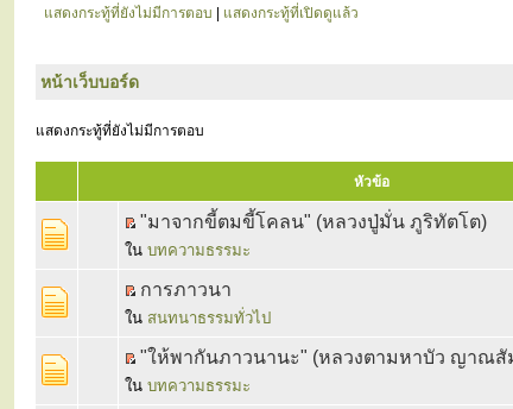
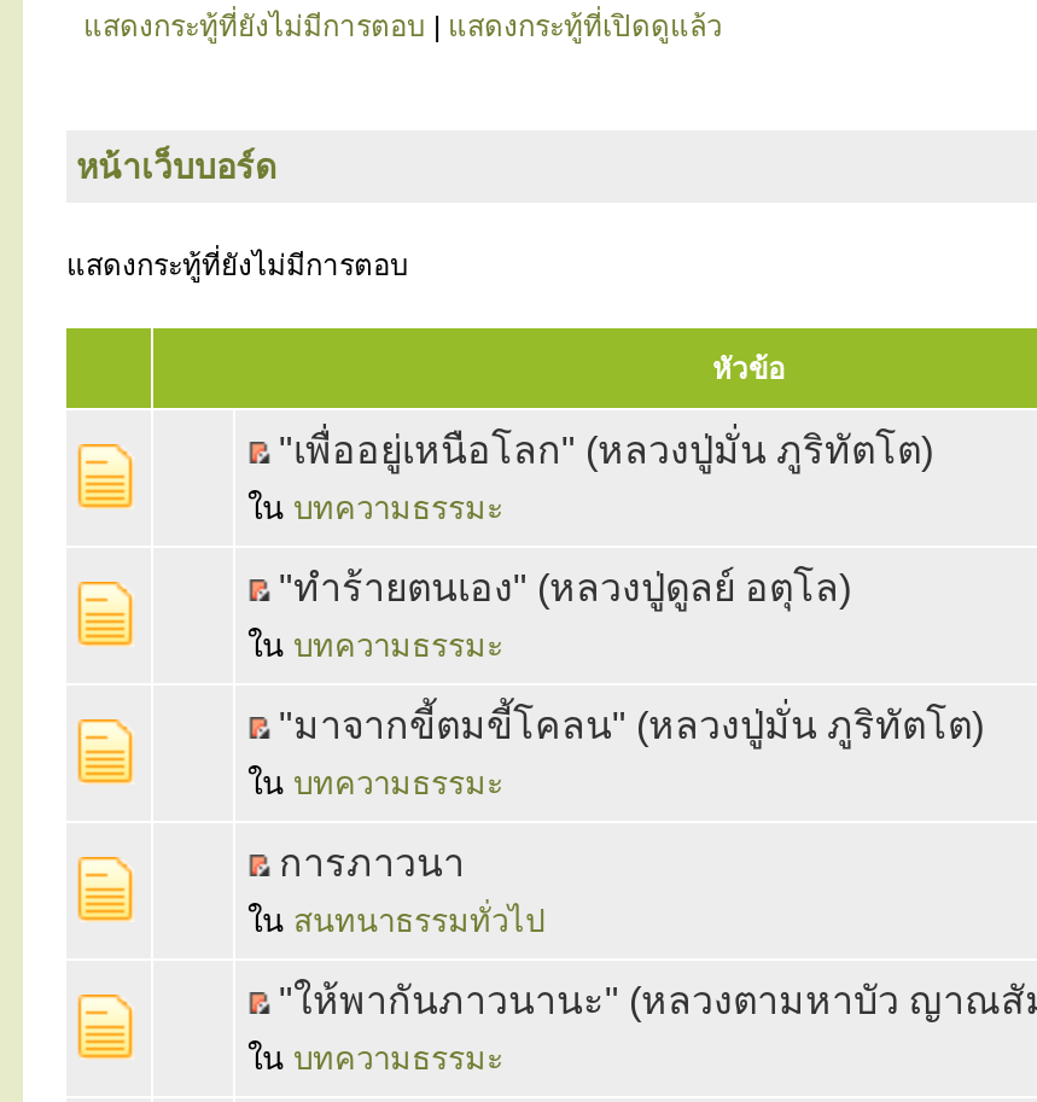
+ "เพื่ออยู่เหนือโลก" (หลวงปู่มั่น ภูริทัตโต)
+ ในบทความธรรมะ
+ "ทำร้ายตนเอง" (หลวงปู่ดูลย์ อตุโล)
+ ในบทความธรรมะ
